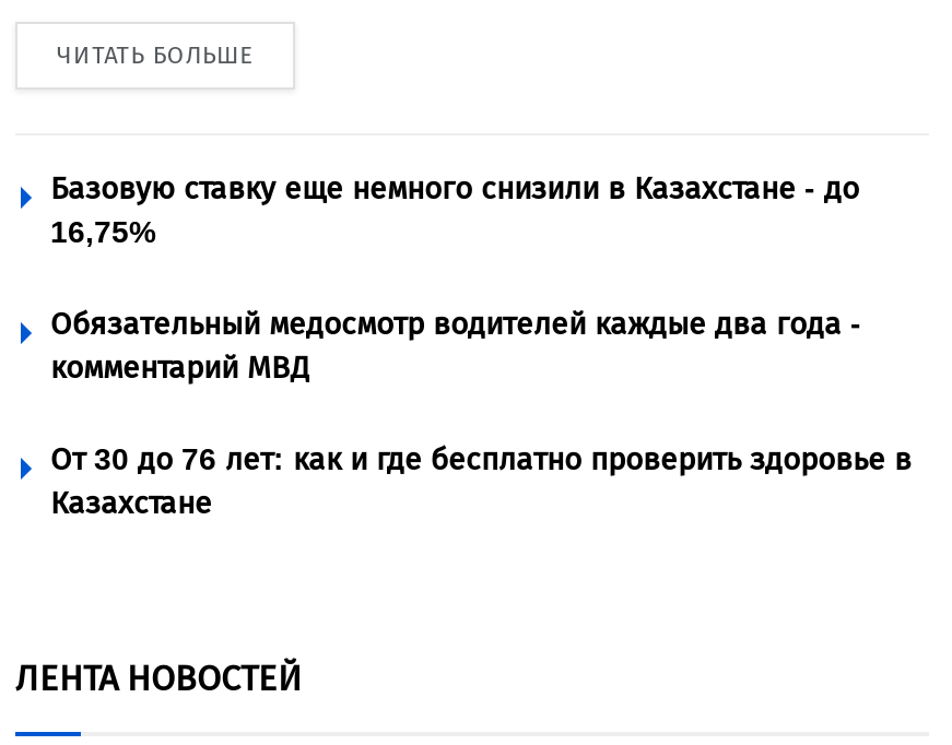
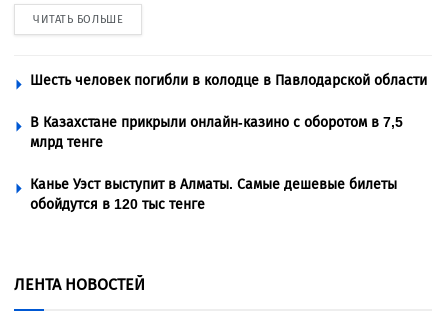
- Базовую ставку еще немного снизили в Казахстане - до
- 16,75%
+ Шесть человек погибли в колодце в Павлодарской области

- Обязательный медосмотр водителей каждые два года -
- комментарий МВД
+ В Казахстане прикрыли онлайн-казино с оборотом в 7,5
+ млрд тенге

- От 30 до 76 лет: как и где бесплатно проверить здоровье в
- Казахстане
+ Канье Уэст выступит в Алматы. Самые дешевые билеты
+ обойдутся в 120 тыс тенге
